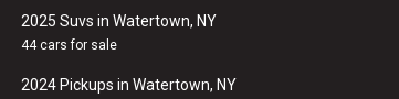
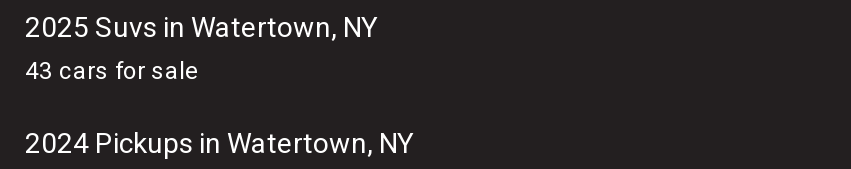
- 44 cars for sale
+ 43 cars for sale
